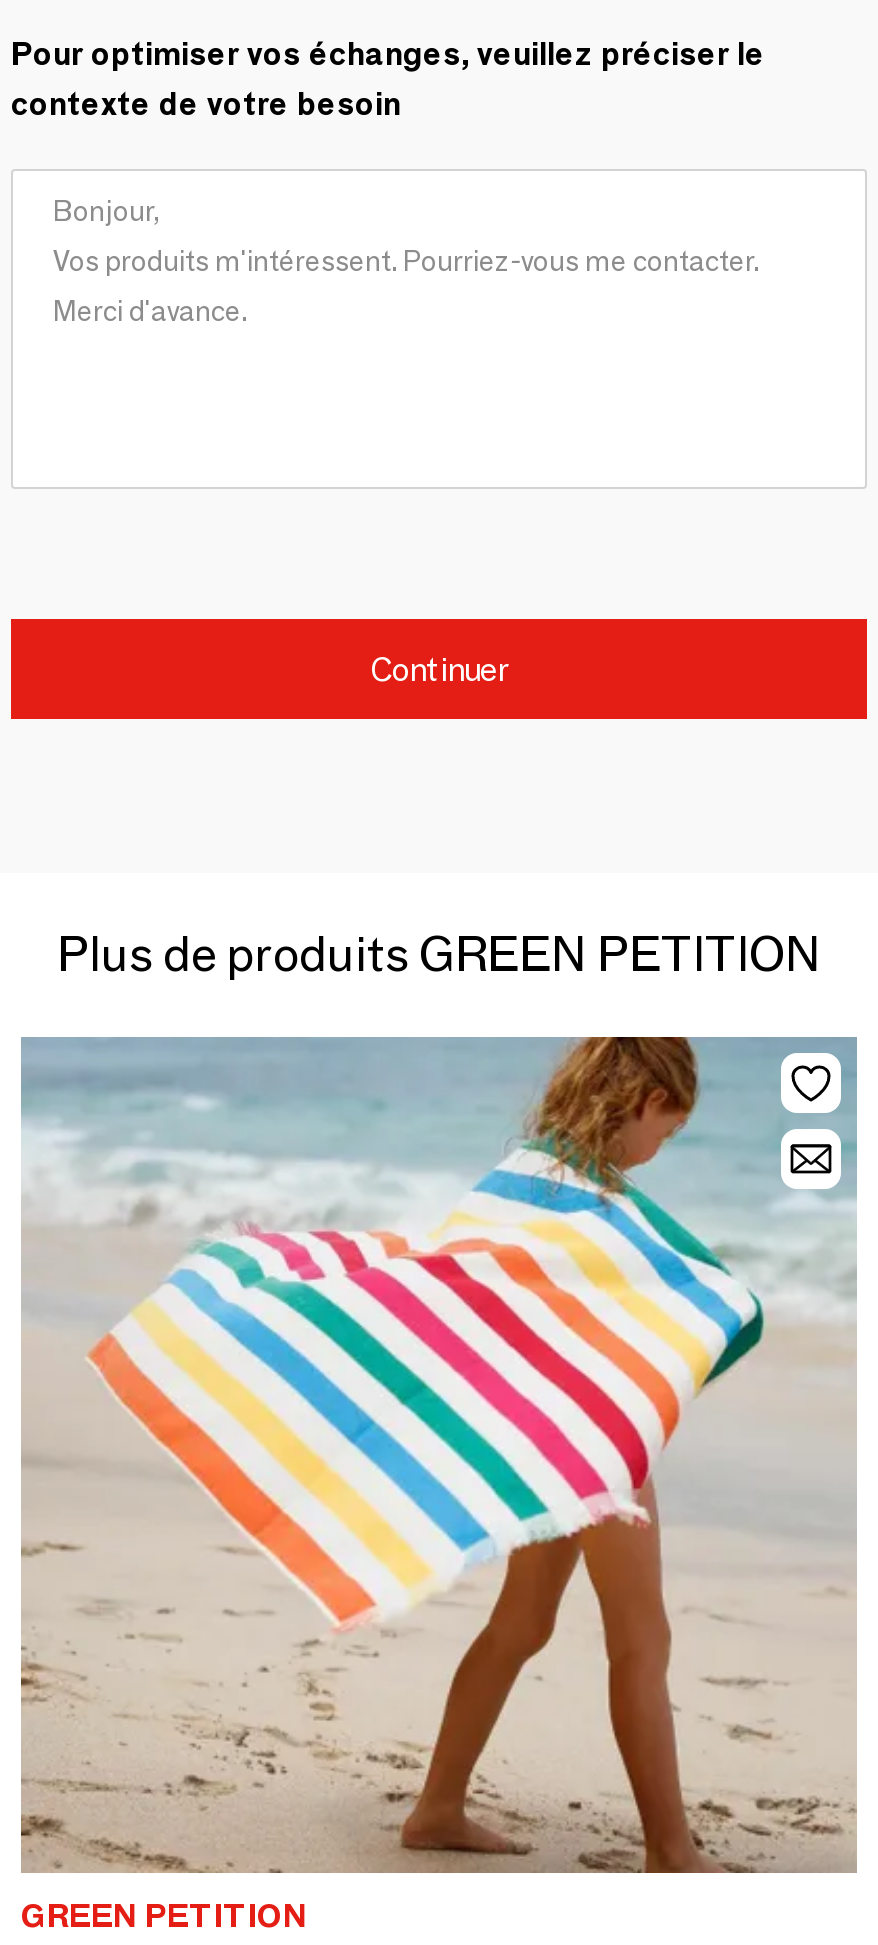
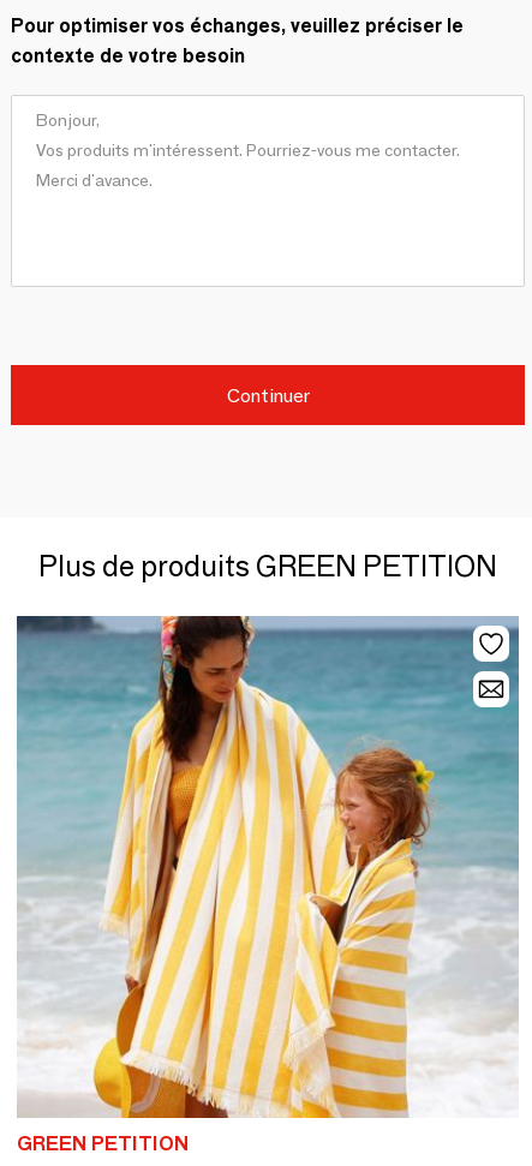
- [image]
+ [image]
